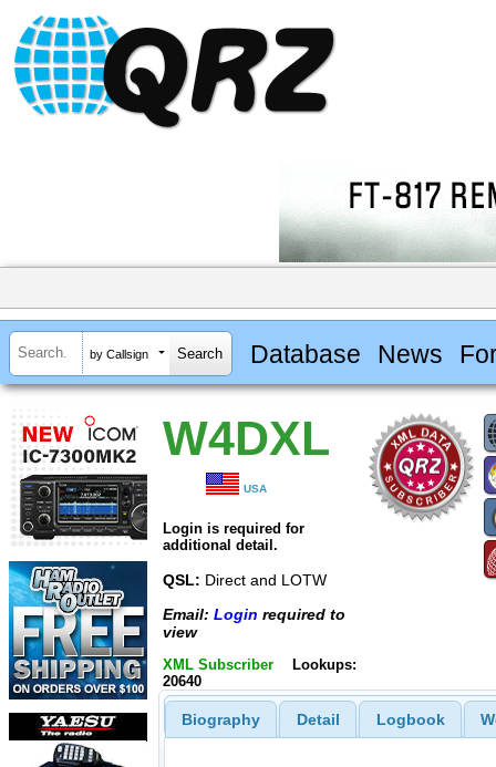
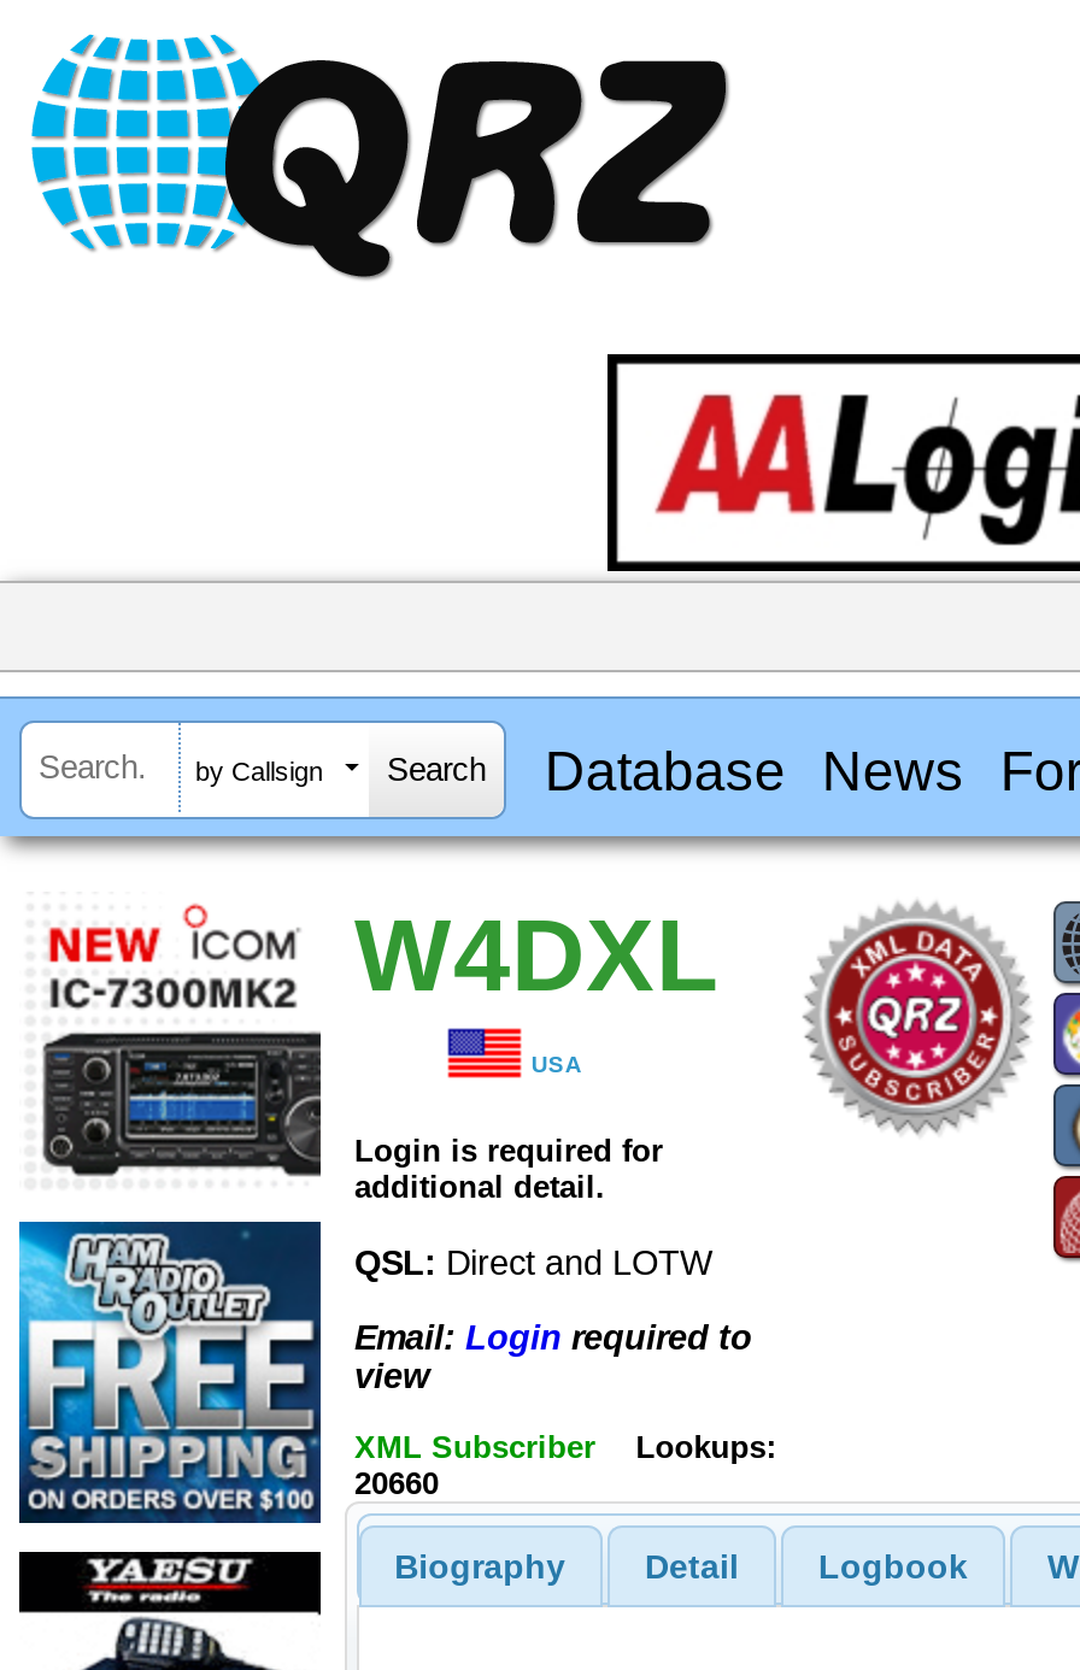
- [image]
+ [image]

- 20640
+ 20660
